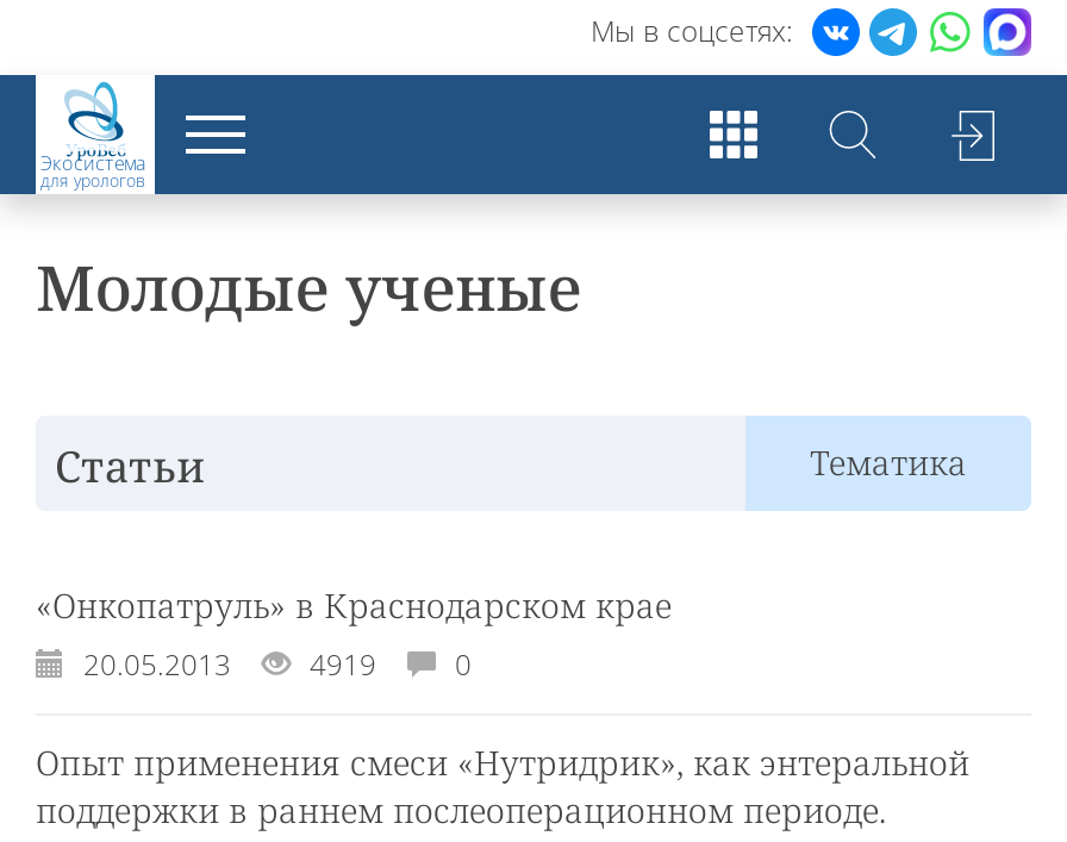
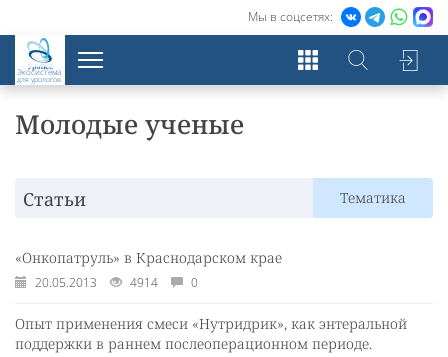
- 20.05.2013 4919 0
+ 20.05.2013 4914 0
